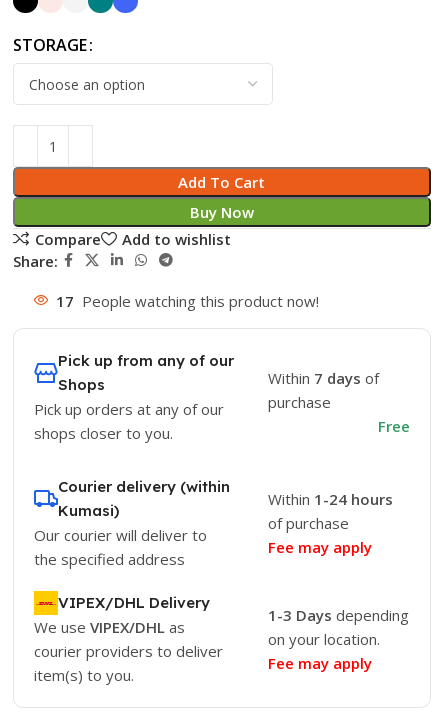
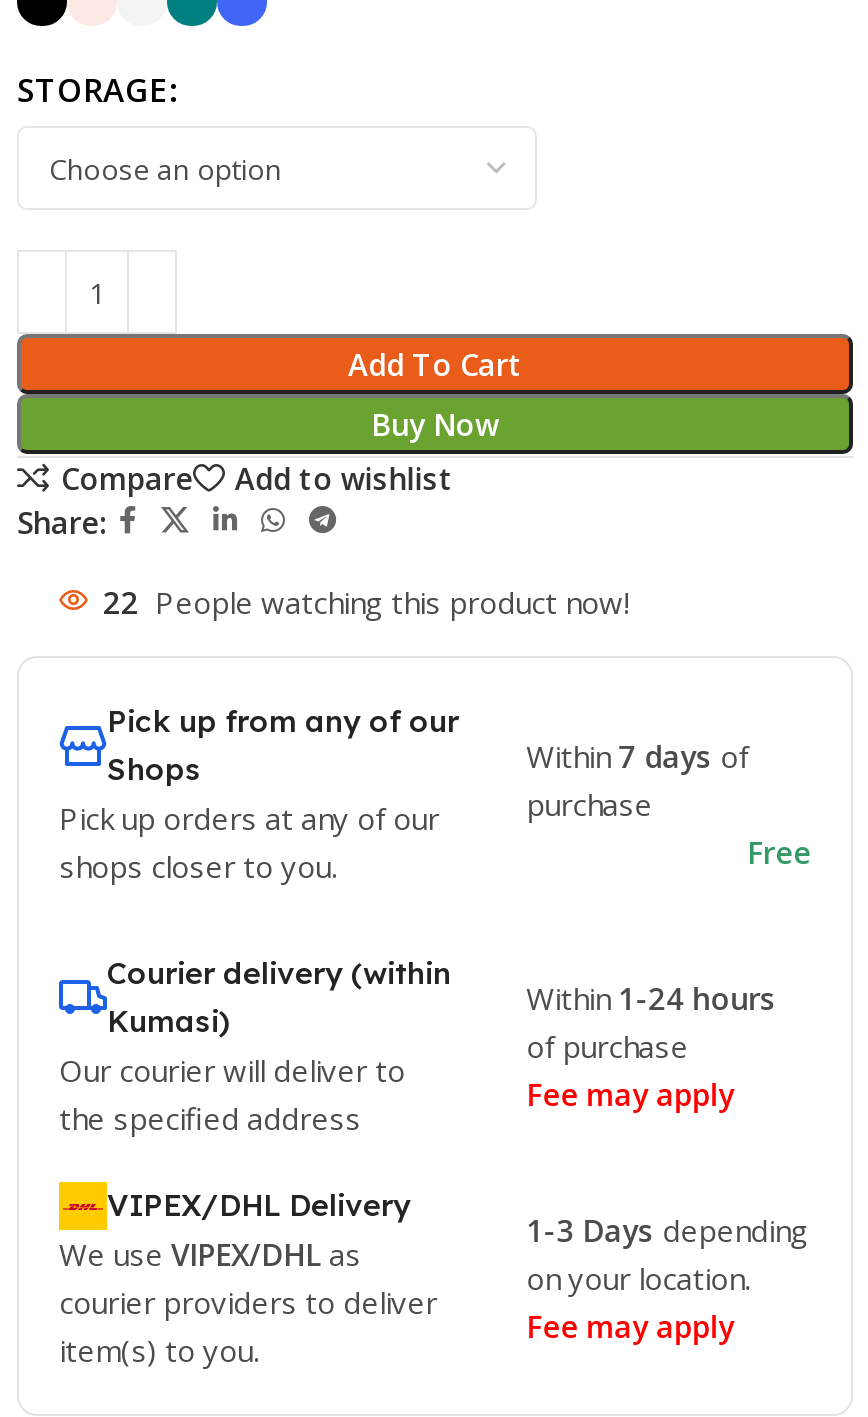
- 17 People watching this product now!
+ 22 People watching this product now!
